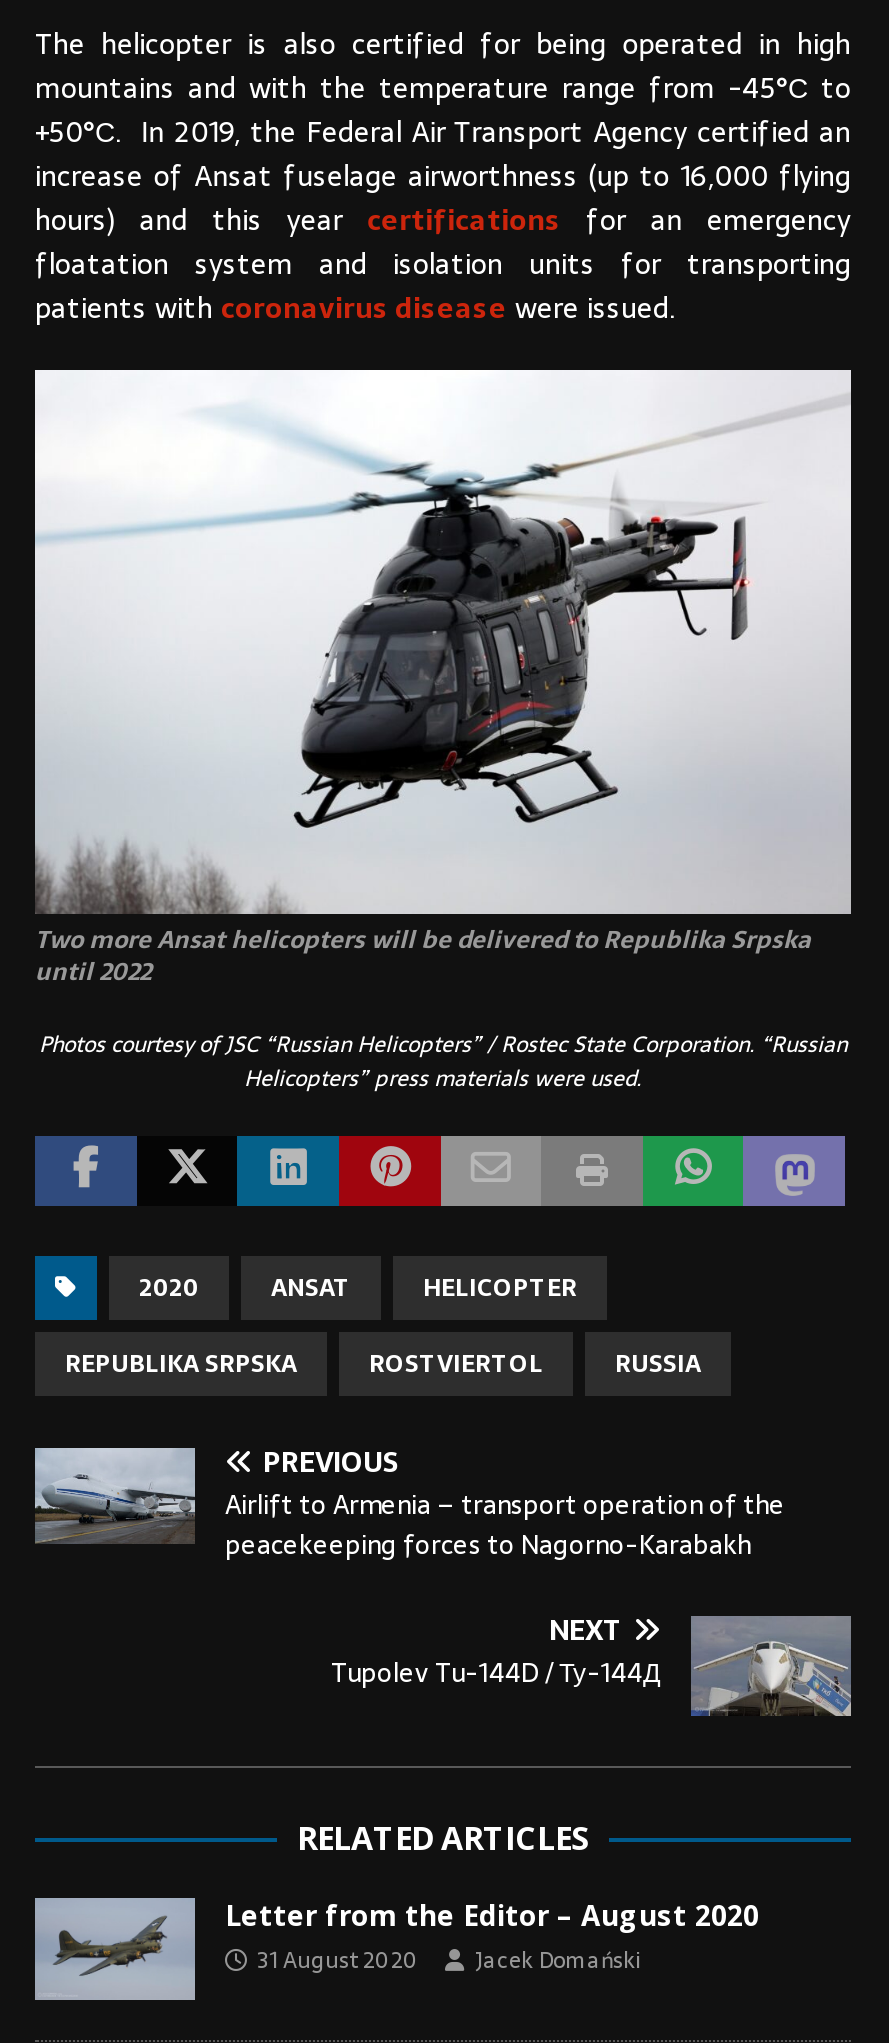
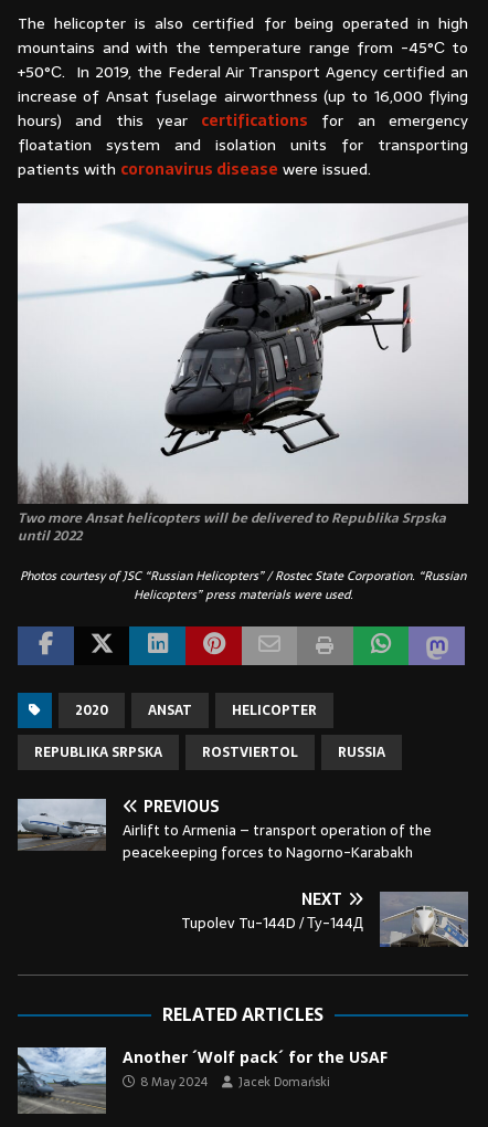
- [image]
- Letter from the Editor – August 2020
- 31 August 2020
+ [image]
+ Another ´Wolf pack´ for the USAF
+ 8 May 2024
